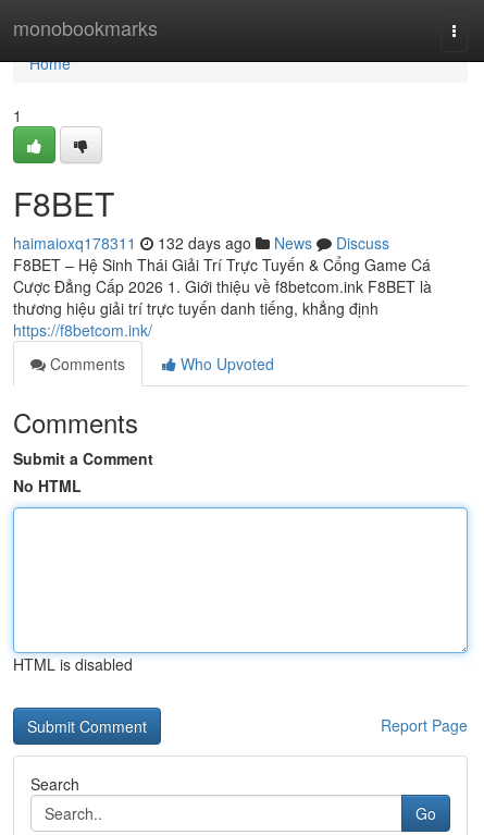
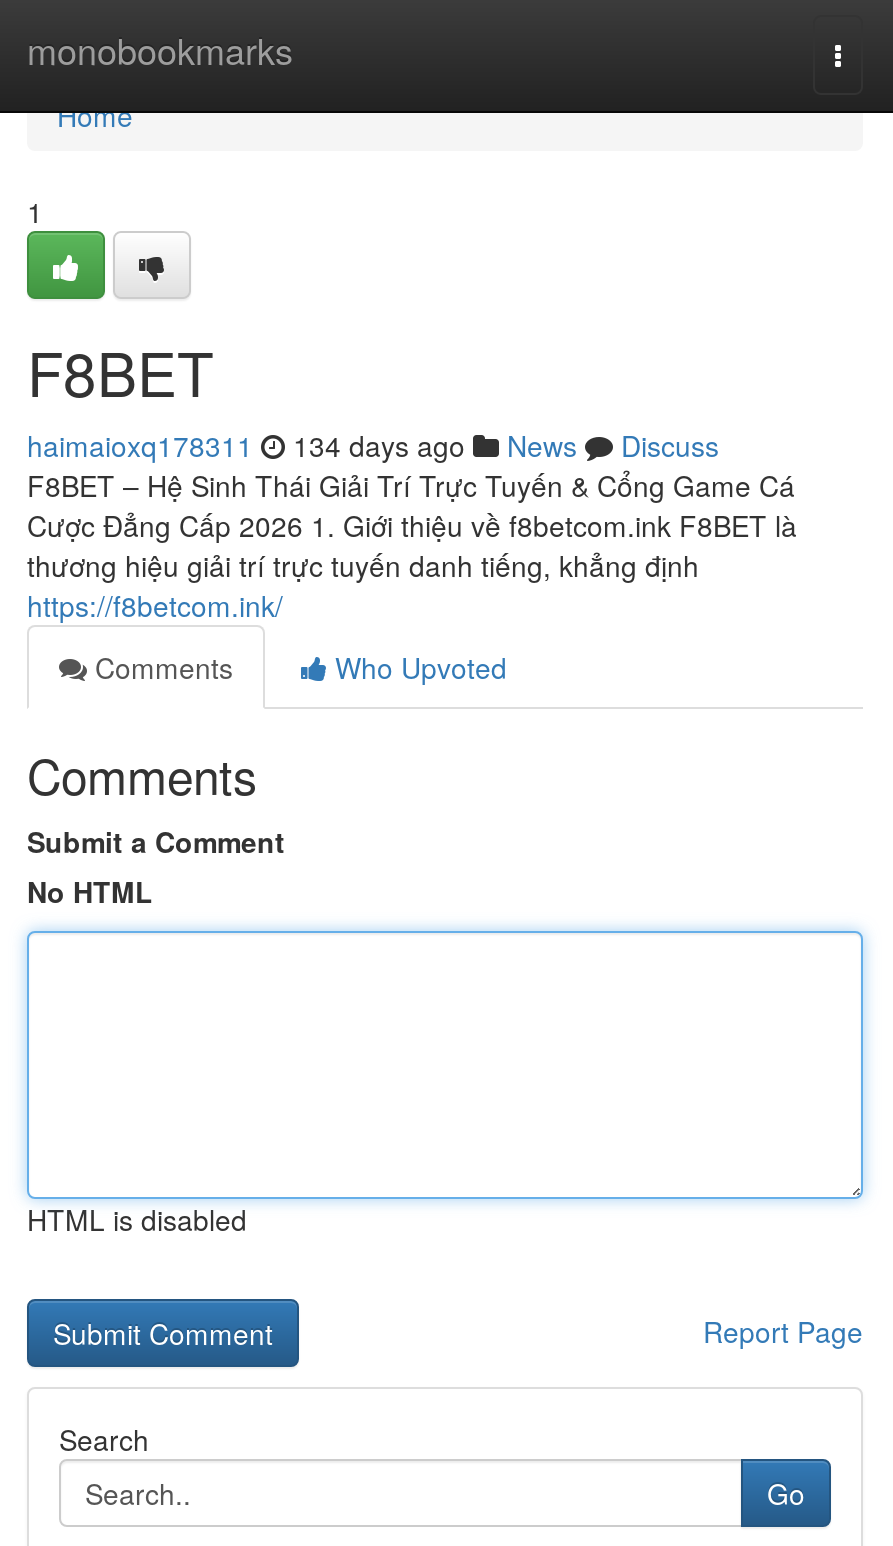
- haimaioxq178311 132 days ago News Discuss
+ haimaioxq178311 134 days ago News Discuss
